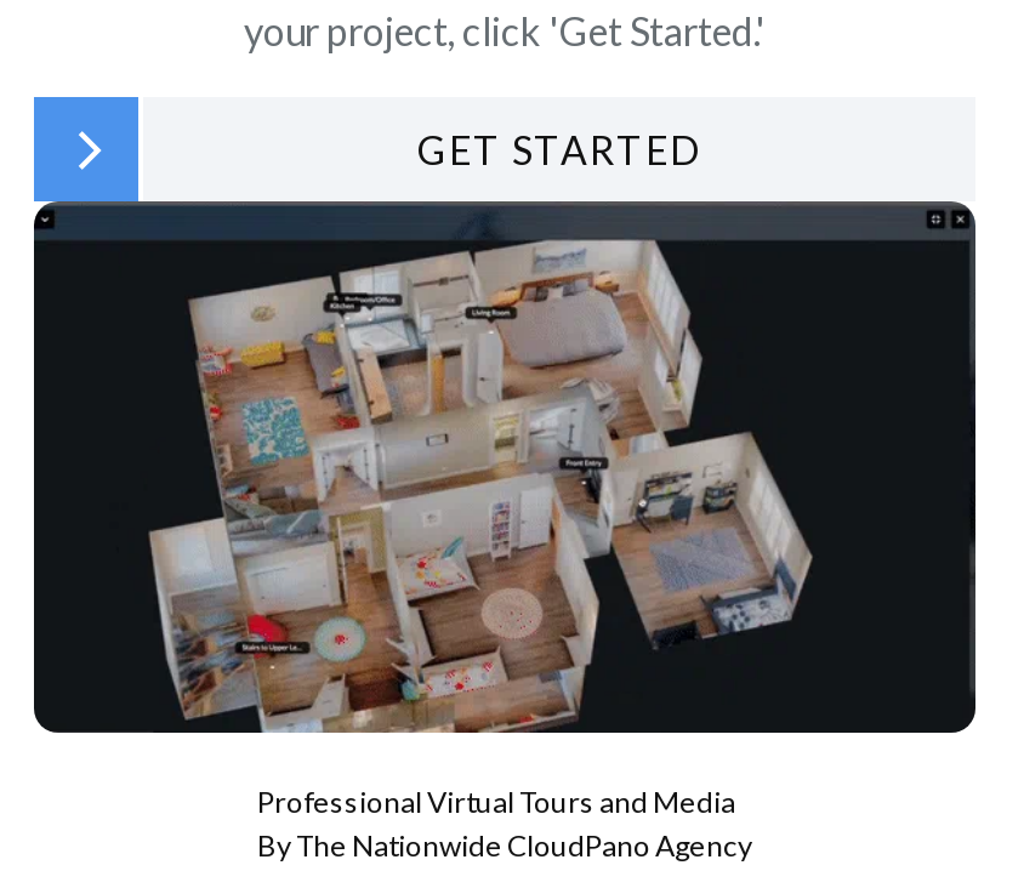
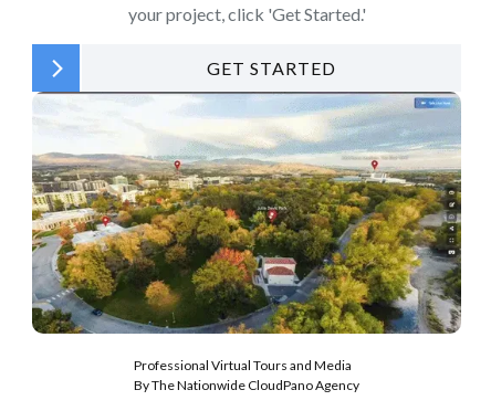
- [image]
+ [image]
